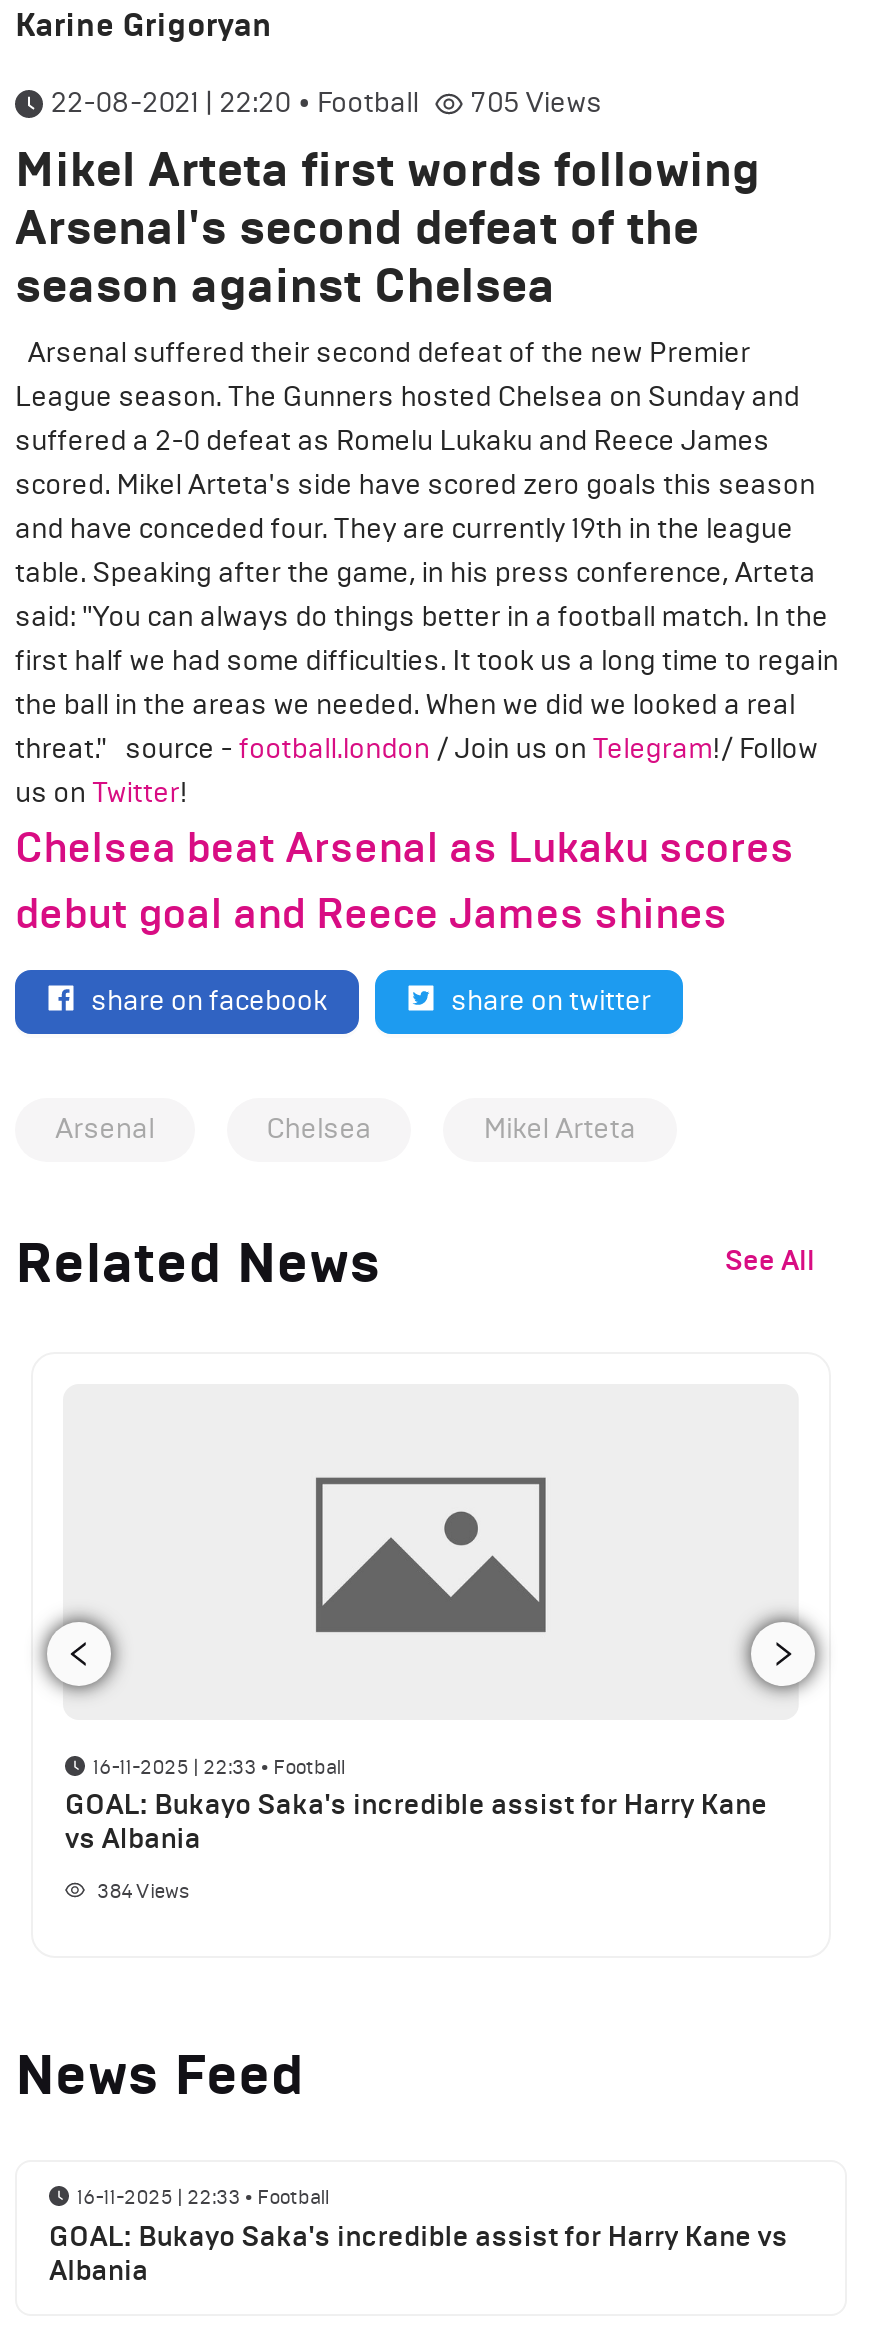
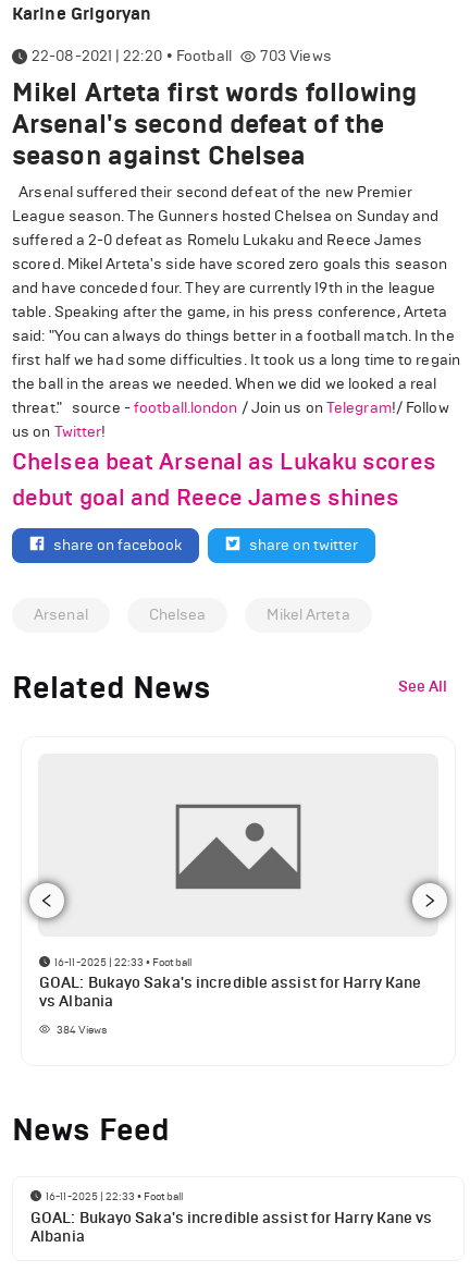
- 705 Views
+ 703 Views
